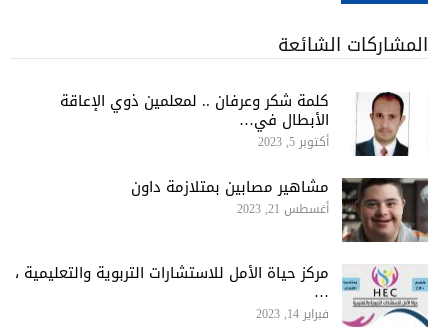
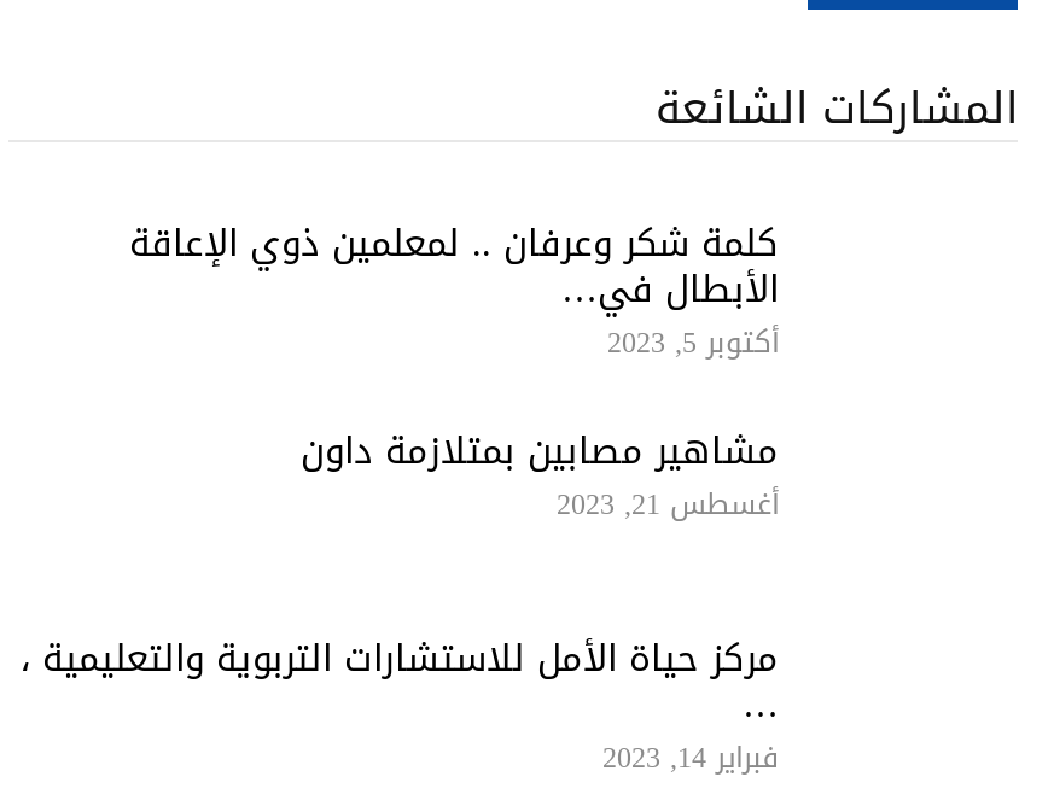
- [image]

- [image]

- [image]
